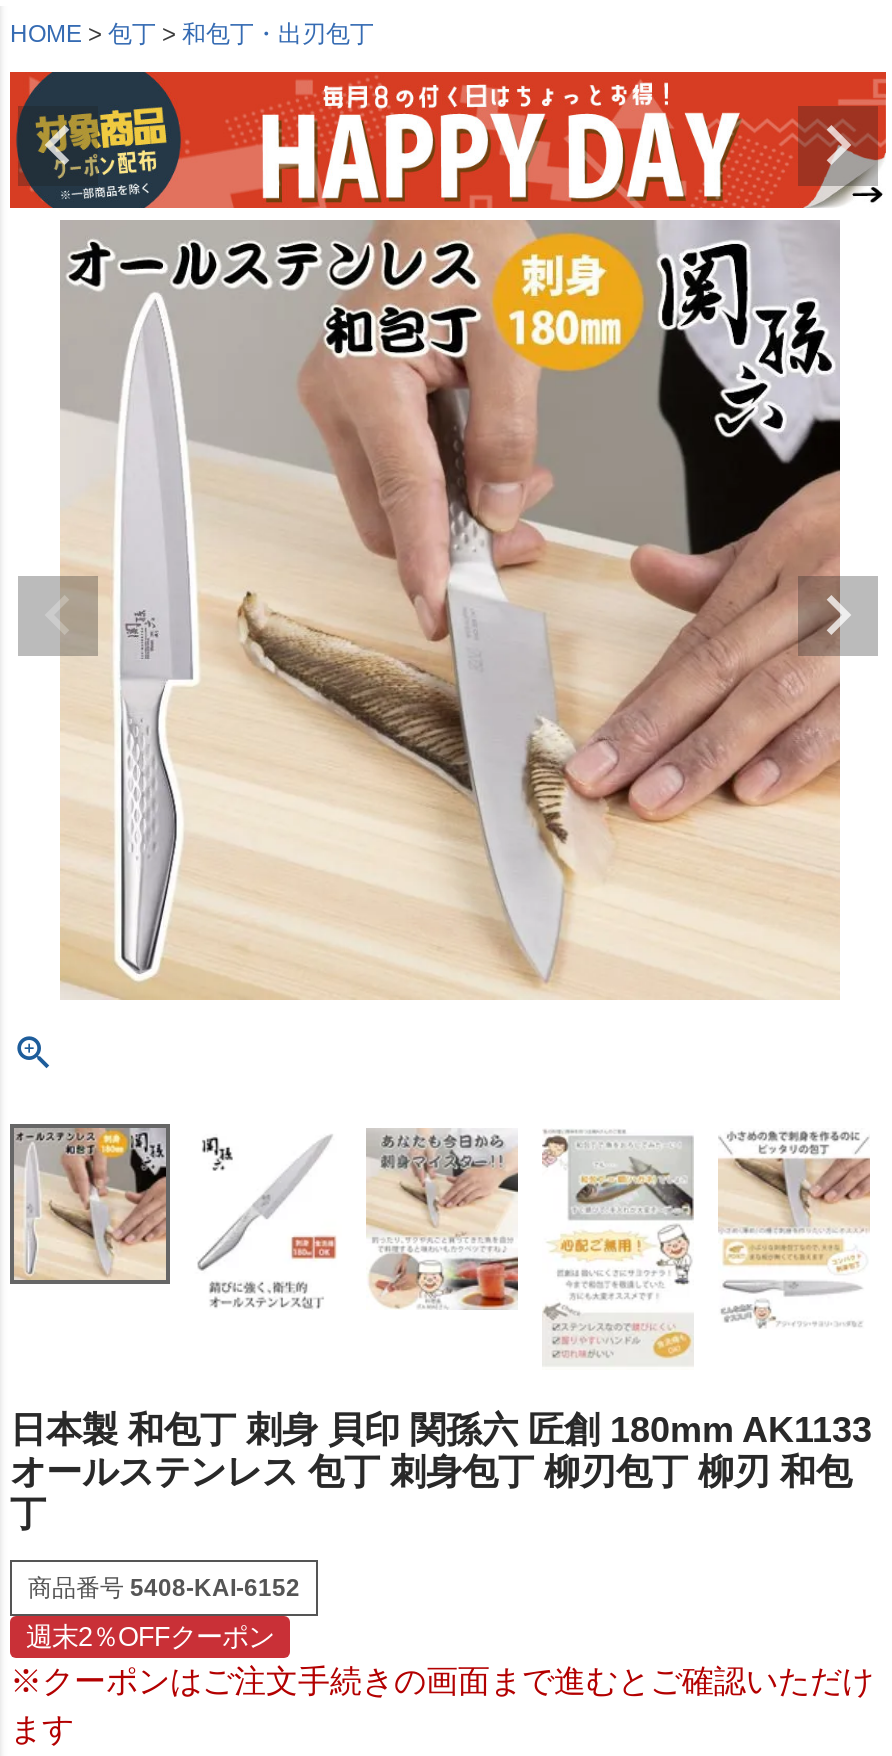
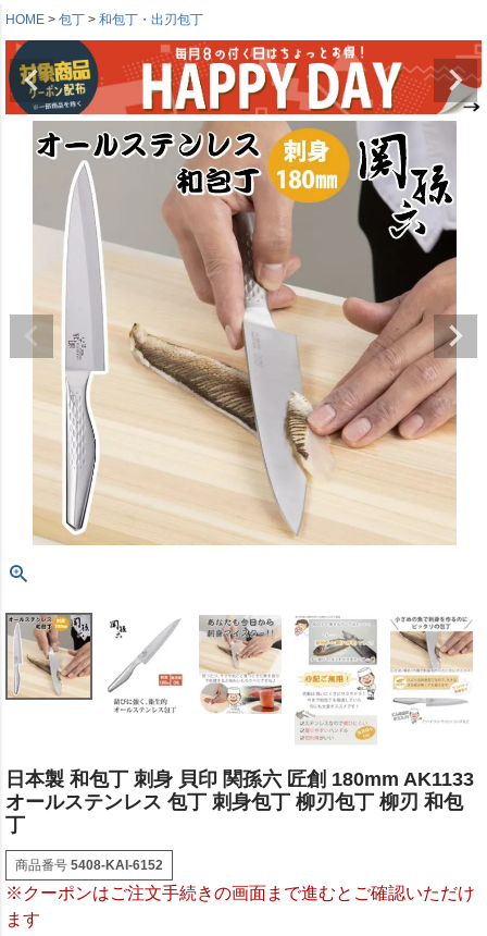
- 週末2％OFFクーポン
